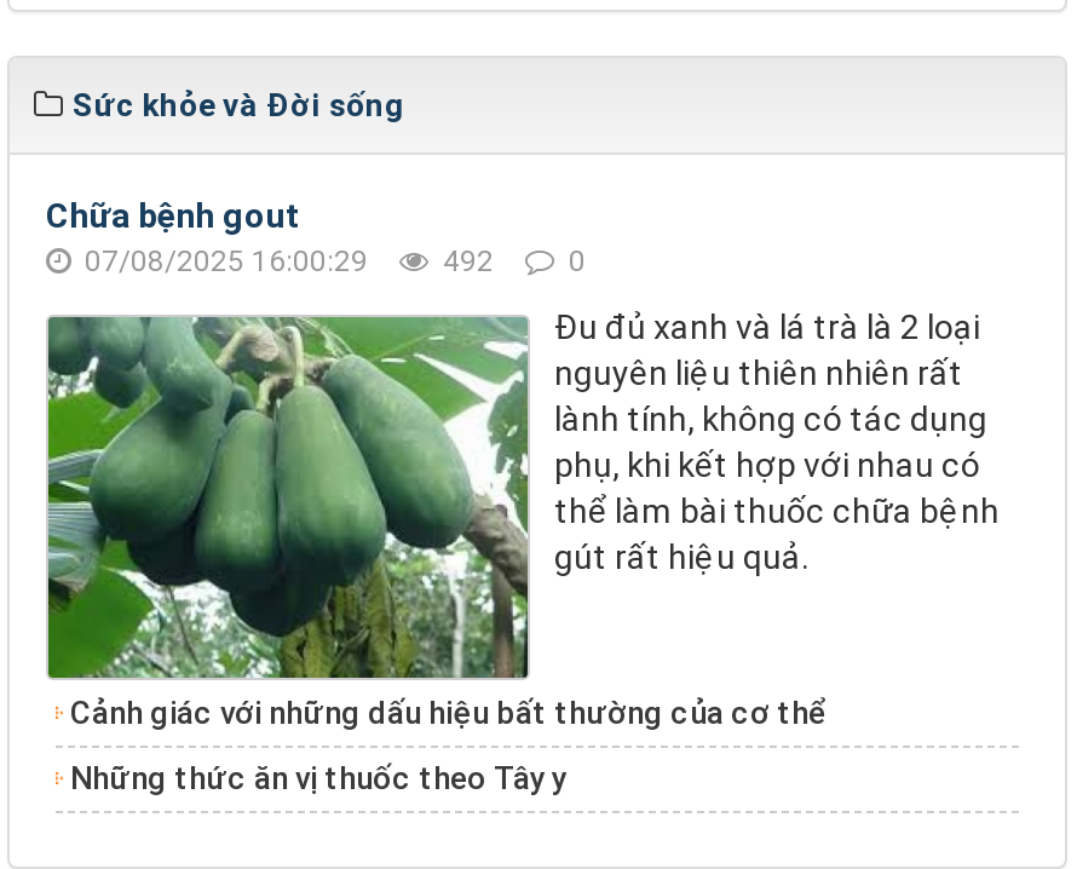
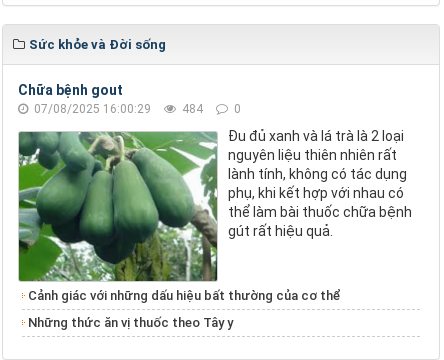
- 07/08/2025 16:00:29 492 0
+ 07/08/2025 16:00:29 484 0
